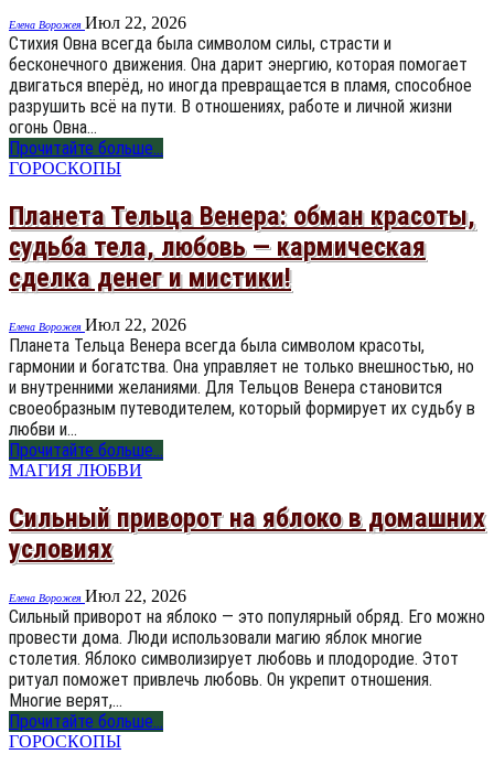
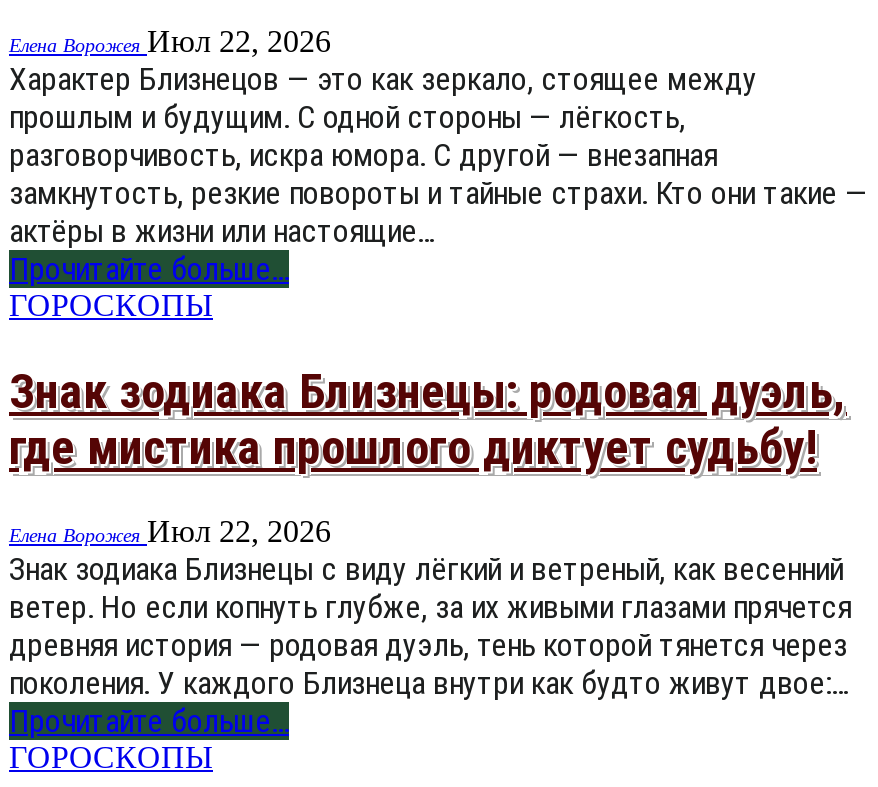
- Стихия Овна всегда была символом силы, страсти и
- бесконечного движения. Она дарит энергию, которая помогает
- двигаться вперёд, но иногда превращается в пламя, способное
- разрушить всё на пути. В отношениях, работе и личной жизни
- огонь Овна…
+ Характер Близнецов — это как зеркало, стоящее между
+ прошлым и будущим. С одной стороны — лёгкость,
+ разговорчивость, искра юмора. С другой — внезапная
+ замкнутость, резкие повороты и тайные страхи. Кто они такие —
+ актёры в жизни или настоящие…

- Планета Тельца Венера: обман красоты,
- судьба тела, любовь — кармическая
- сделка денег и мистики!
+ Знак зодиака Близнецы: родовая дуэль,
+ где мистика прошлого диктует судьбу!

- Планета Тельца Венера всегда была символом красоты,
- гармонии и богатства. Она управляет не только внешностью, но
- и внутренними желаниями. Для Тельцов Венера становится
- своеобразным путеводителем, который формирует их судьбу в
- любви и…
- Прочитайте больше...
- МАГИЯ ЛЮБВИ
- Сильный приворот на яблоко в домашних
- условиях
- Елена Ворожея Июл 22, 2026
- Сильный приворот на яблоко — это популярный обряд. Его можно
- провести дома. Люди использовали магию яблок многие
- столетия. Яблоко символизирует любовь и плодородие. Этот
- ритуал поможет привлечь любовь. Он укрепит отношения.
- Многие верят,…
+ Знак зодиака Близнецы с виду лёгкий и ветреный, как весенний
+ ветер. Но если копнуть глубже, за их живыми глазами прячется
+ древняя история — родовая дуэль, тень которой тянется через
+ поколения. У каждого Близнеца внутри как будто живут двое:…
